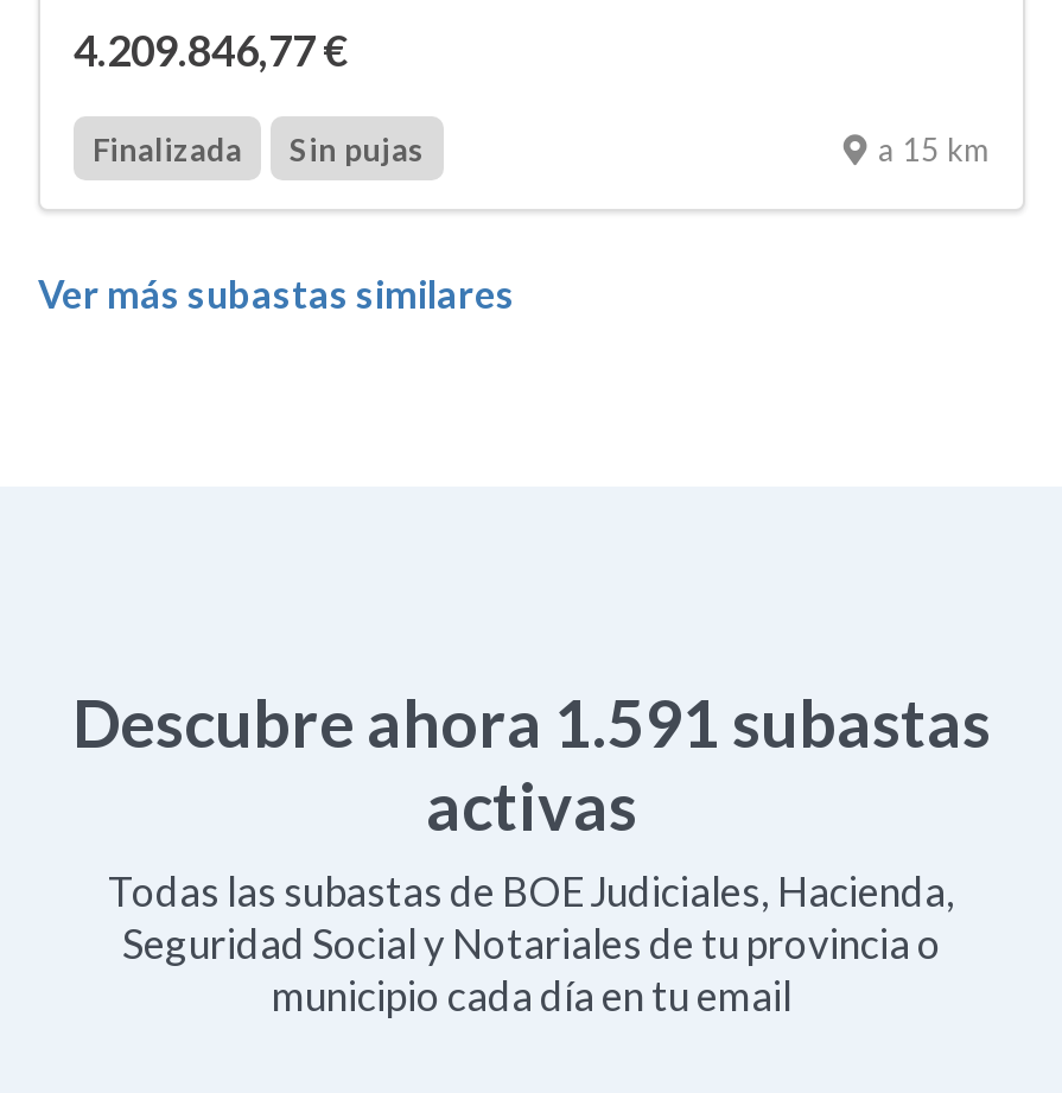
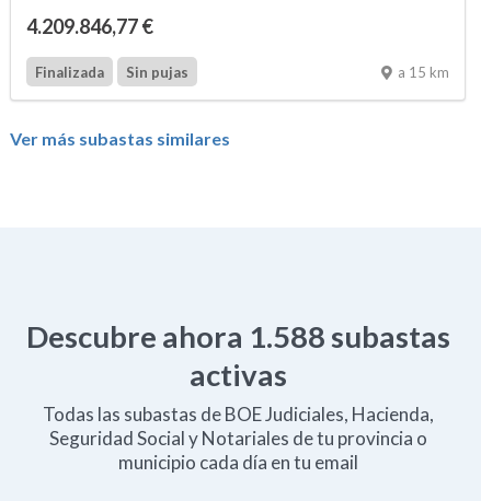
- Descubre ahora 1.591 subastas
+ Descubre ahora 1.588 subastas
